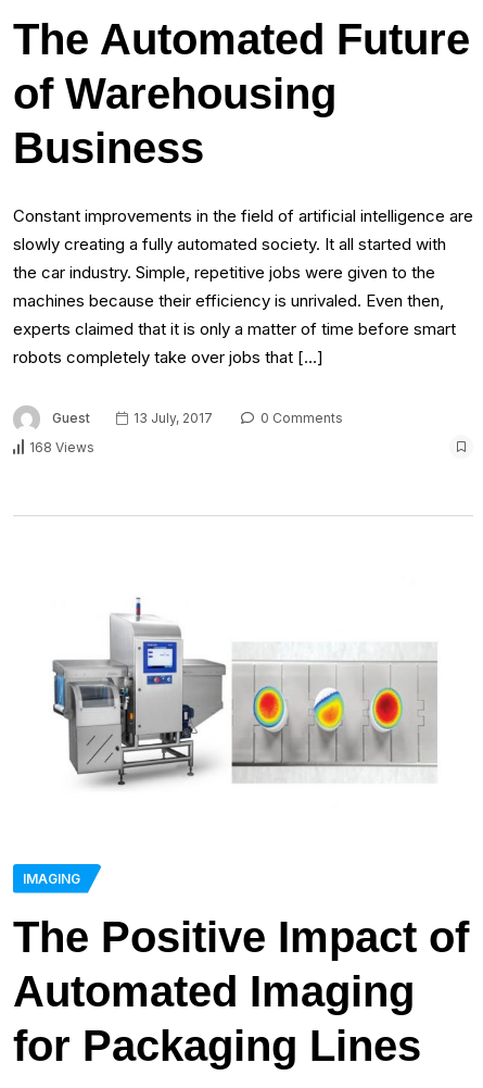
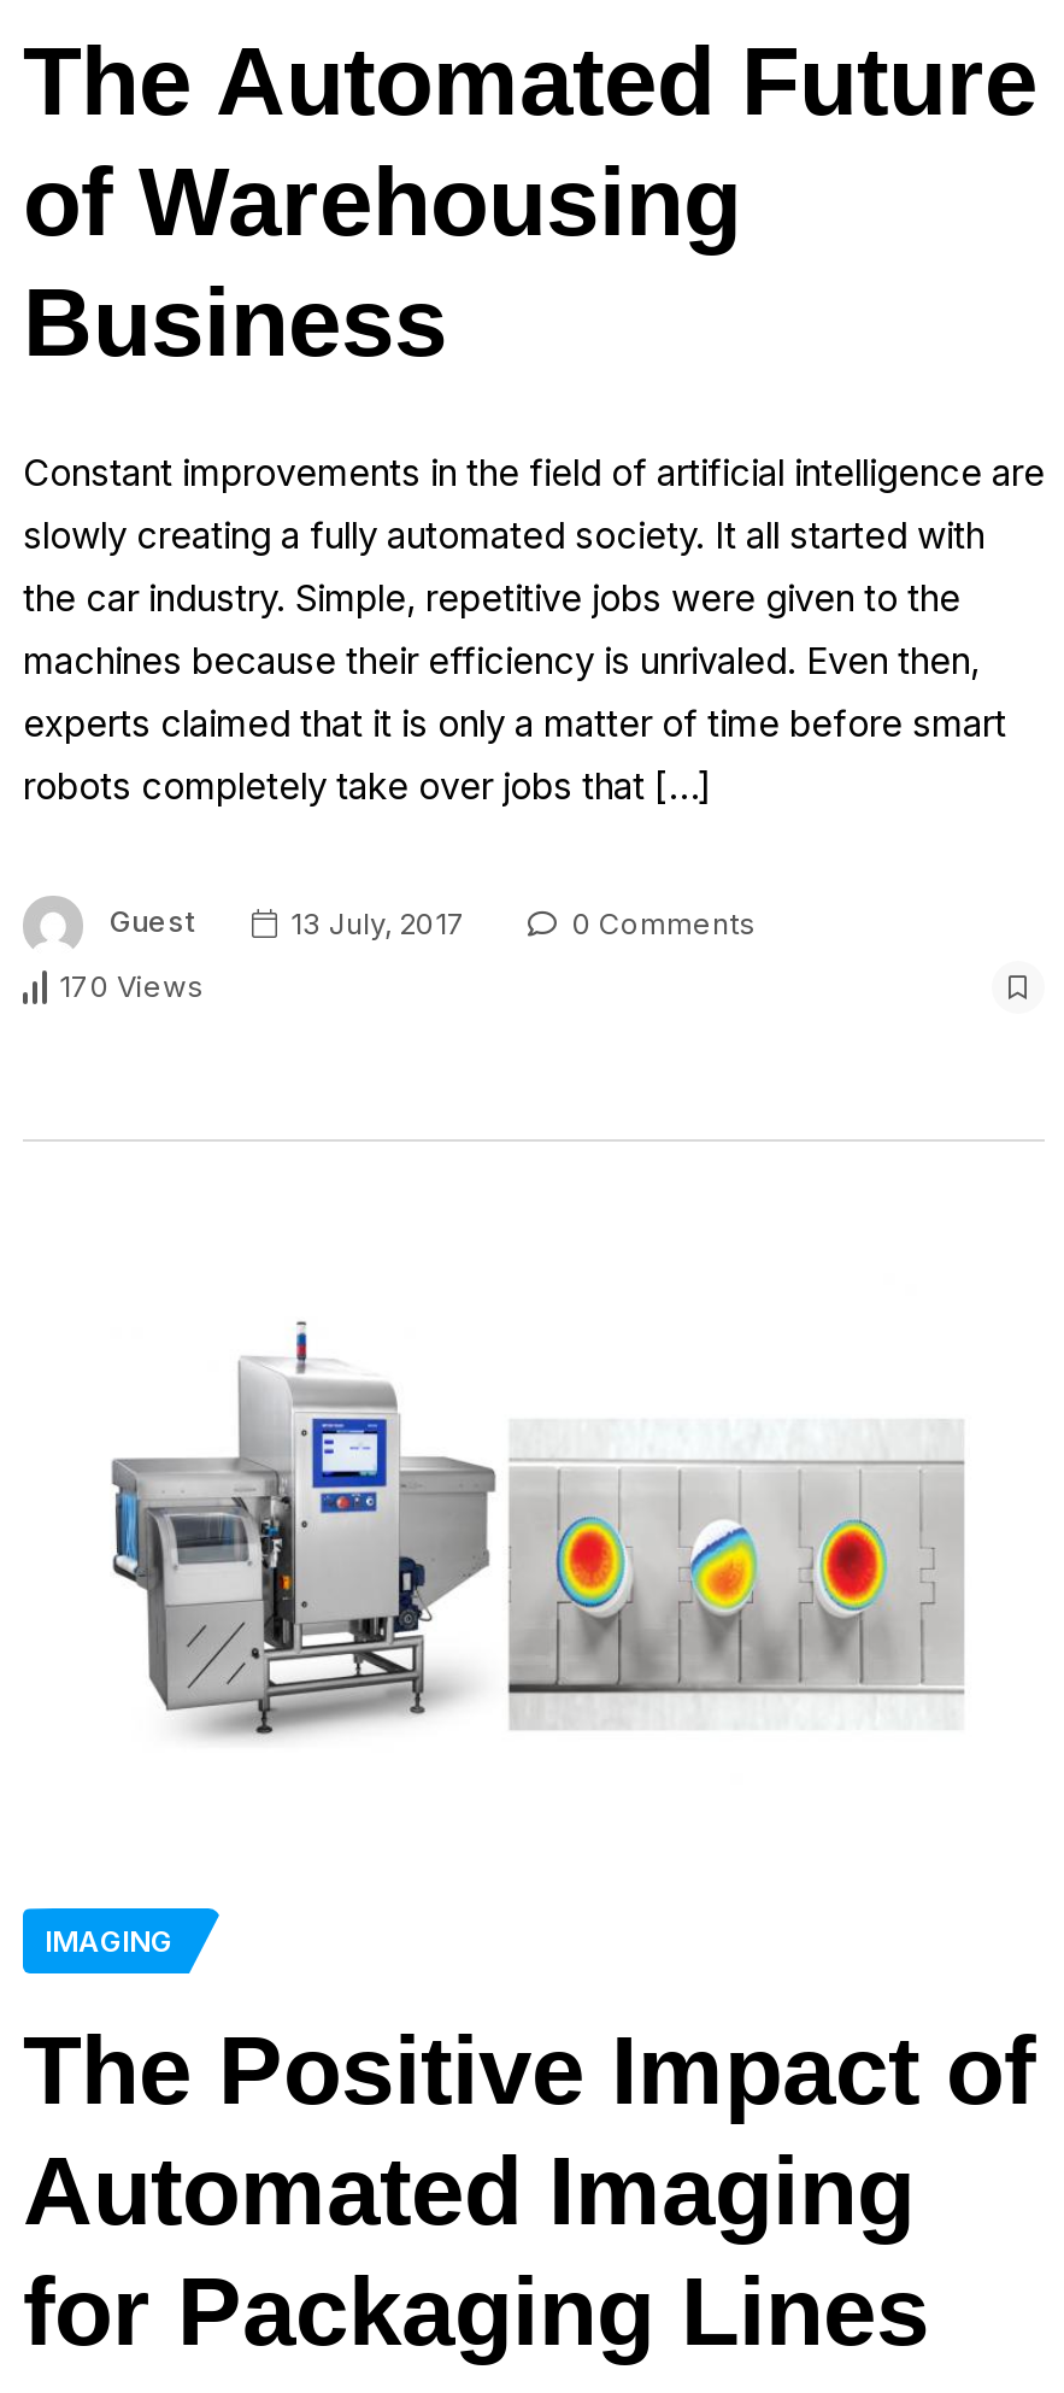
- 168 Views
+ 170 Views
